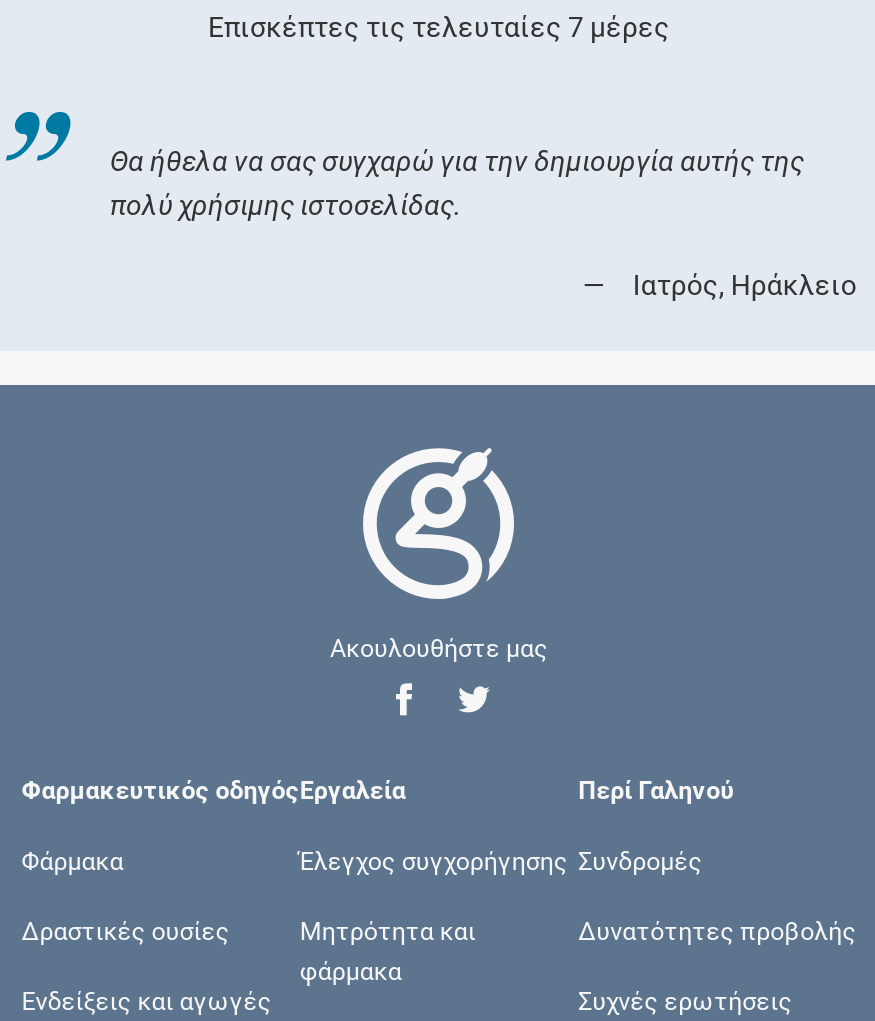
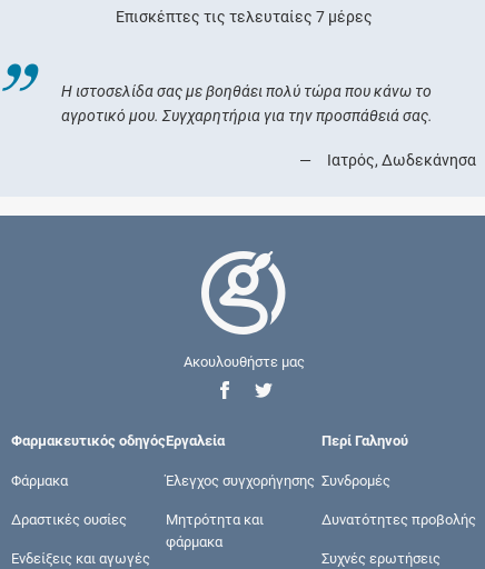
- Θα ήθελα να σας συγχαρώ για την δημιουργία αυτής της
- πολύ χρήσιμης ιστοσελίδας.
+ Η ιστοσελίδα σας με βοηθάει πολύ τώρα που κάνω το
+ αγροτικό μου. Συγχαρητήρια για την προσπάθειά σας.

- Ιατρός, Ηράκλειο
+ Ιατρός, Δωδεκάνησα
